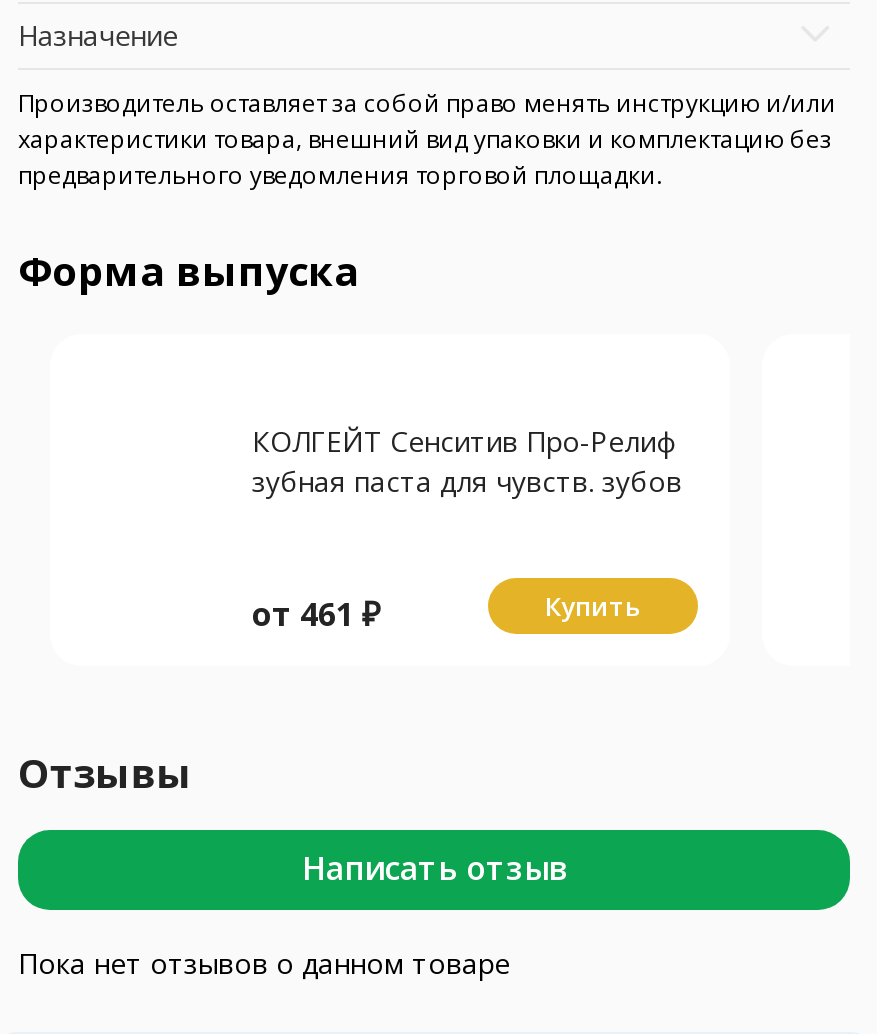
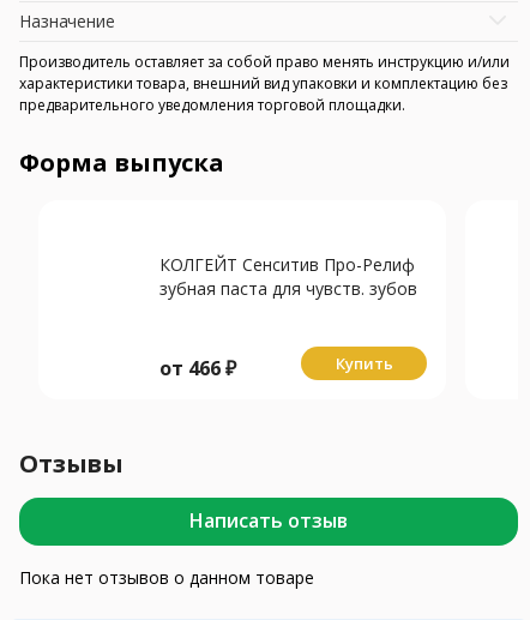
- от 461 ₽
+ от 466 ₽
